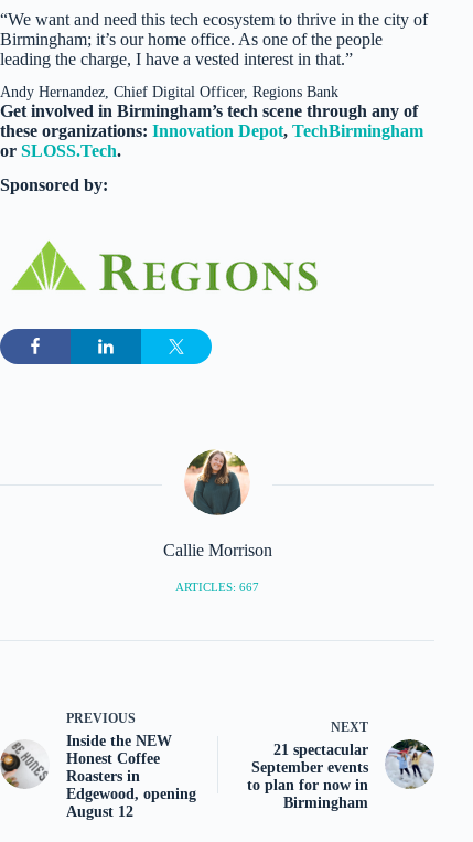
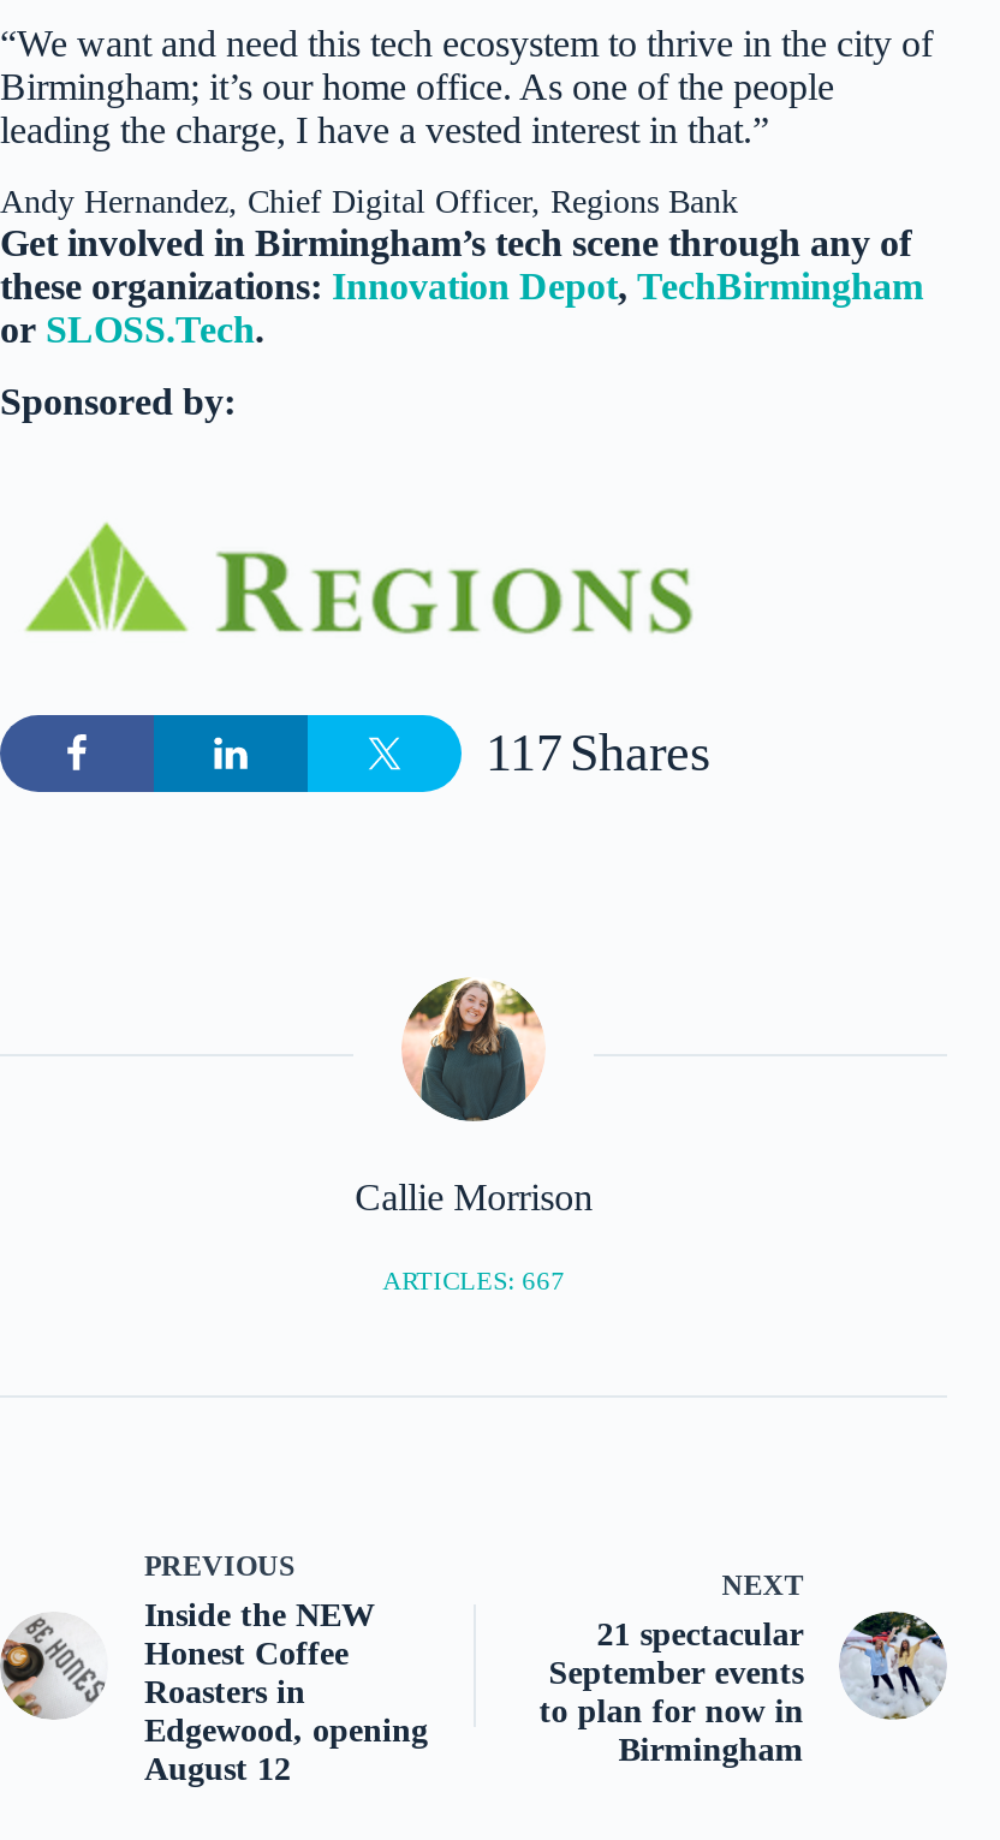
+ Shares
+ 117
